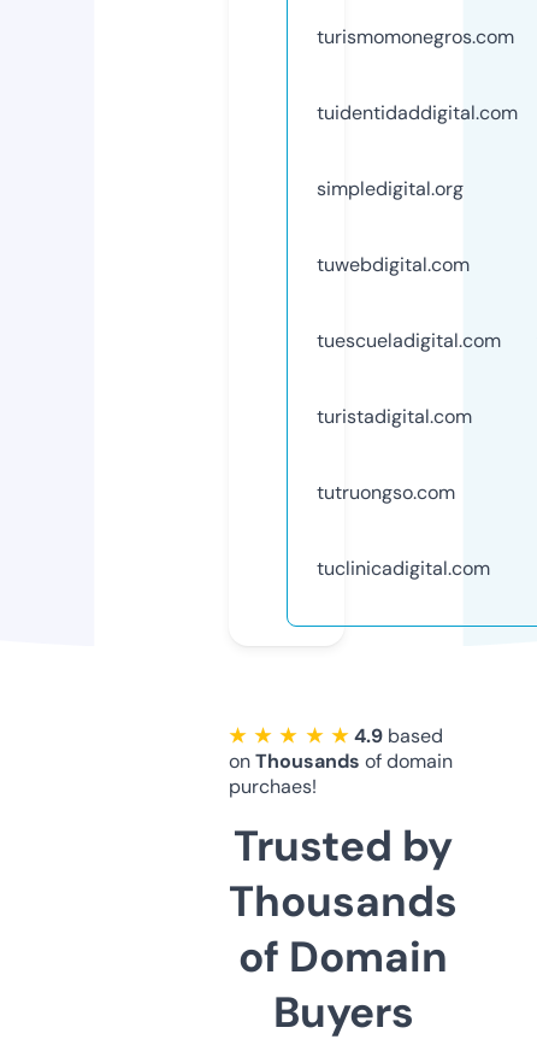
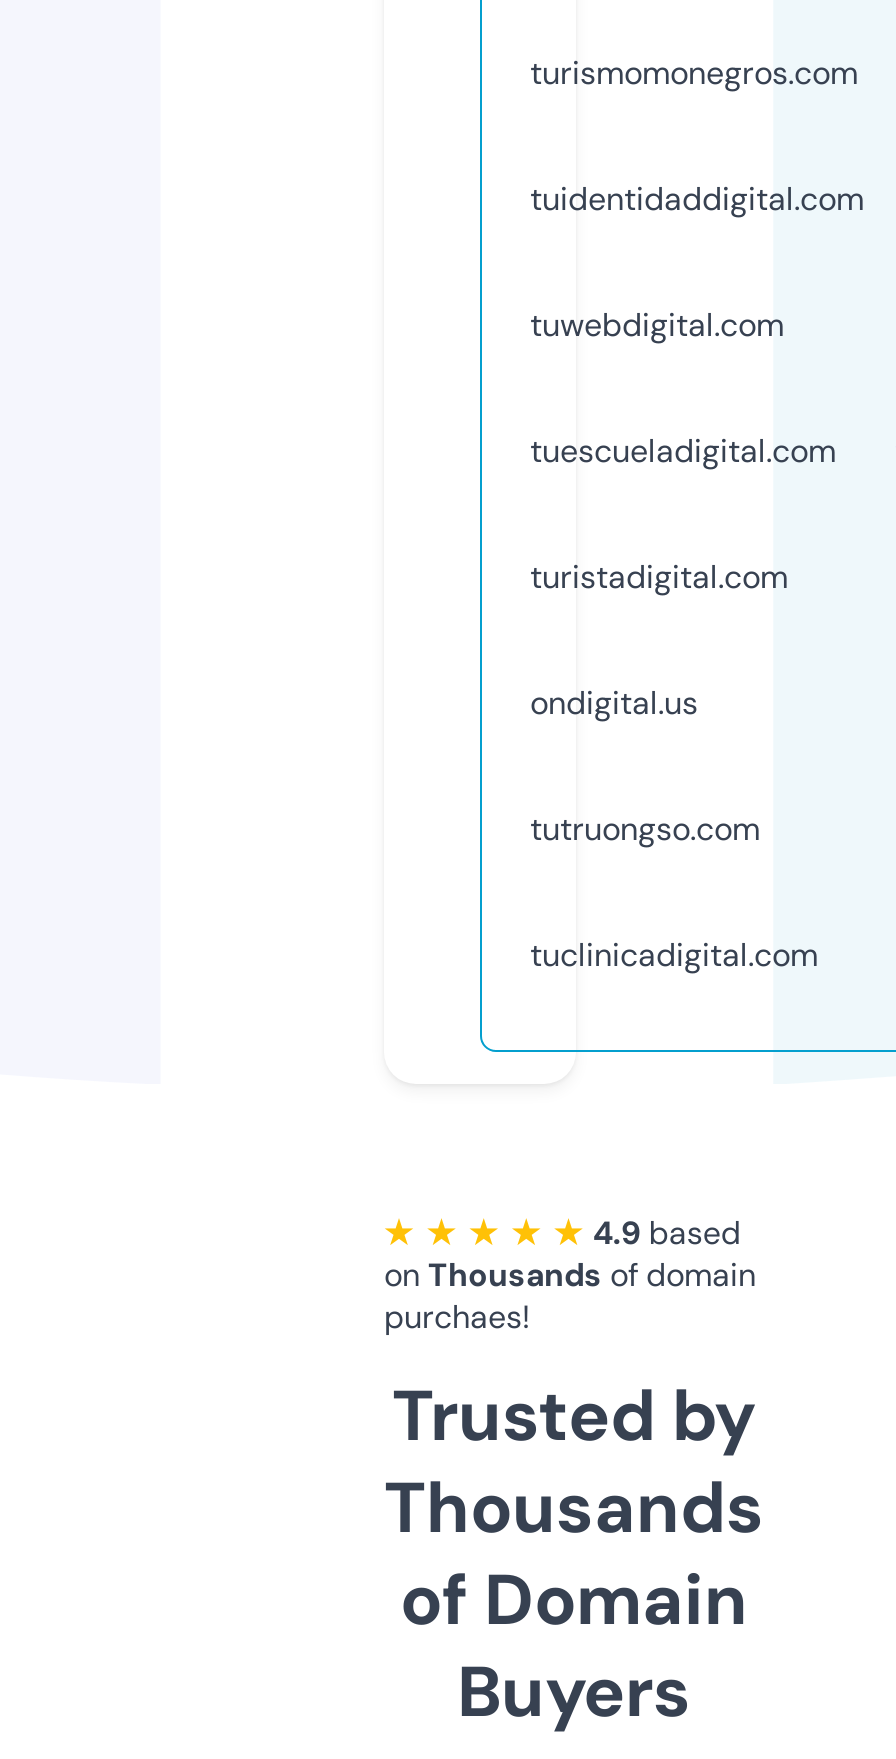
- simpledigital.org

moved up: tuwebdigital.com | tuescueladigital.com | turistadigital.com

+ ondigital.us
